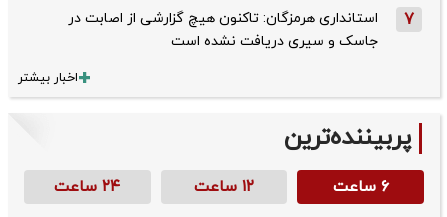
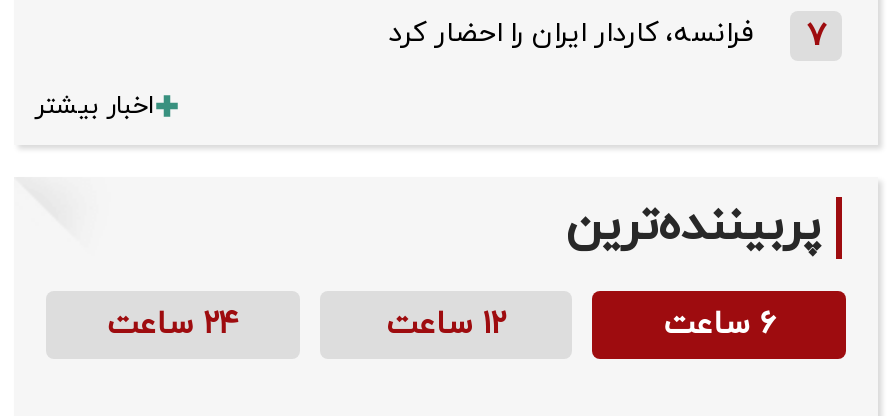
- استانداری هرمزگان: تاکنون هیچ گزارشی از اصابت در
- جاسک و سیری دریافت نشده است
+ فرانسه، کاردار ایران را احضار کرد
